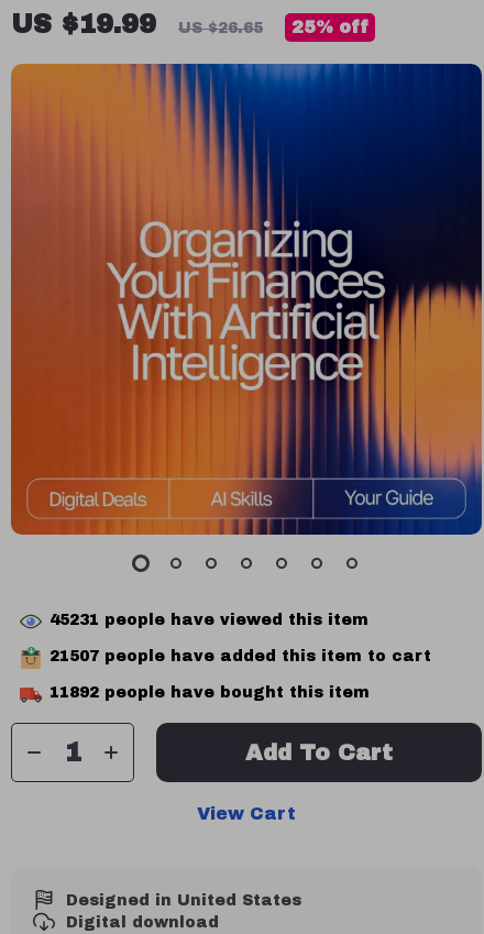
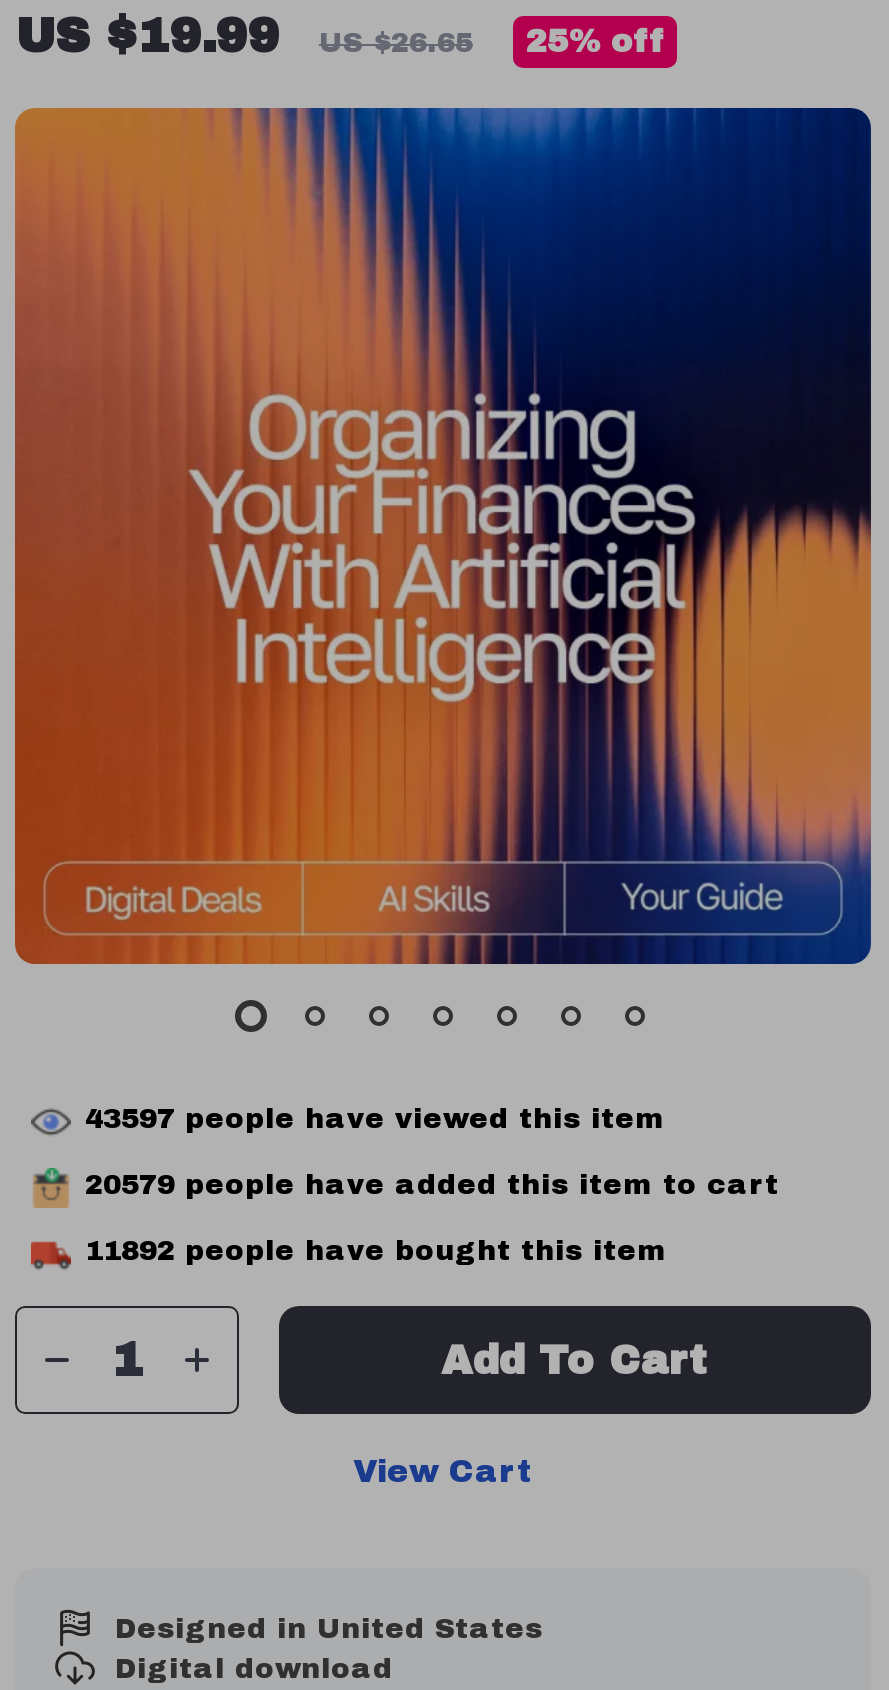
- 45231 people have viewed this item
+ 43597 people have viewed this item

- 21507 people have added this item to cart
+ 20579 people have added this item to cart
